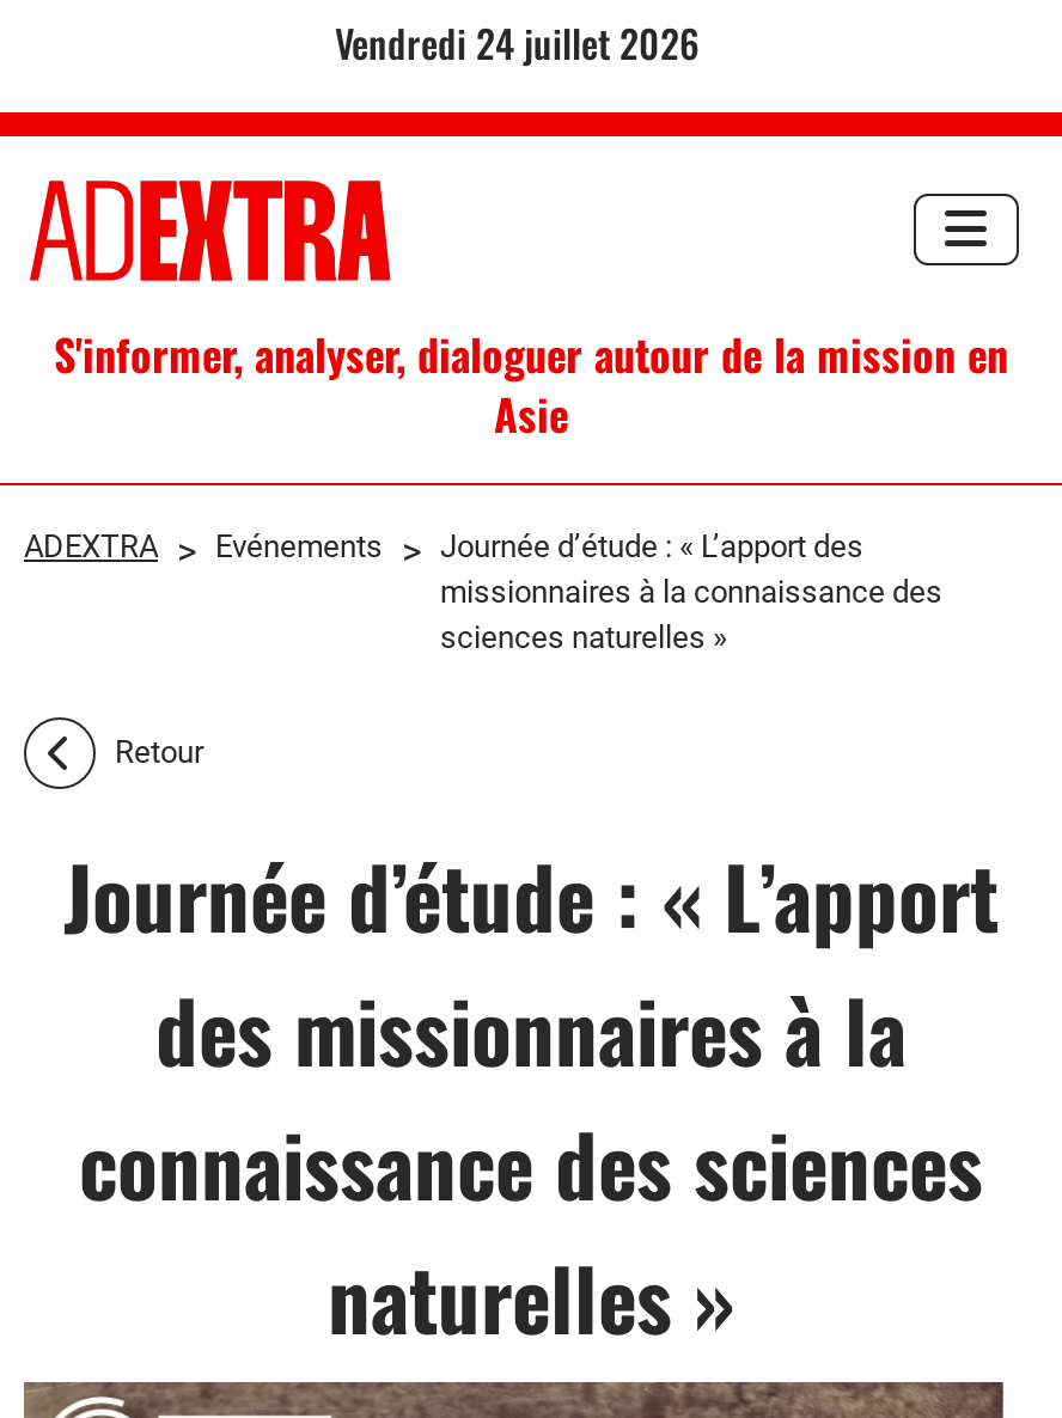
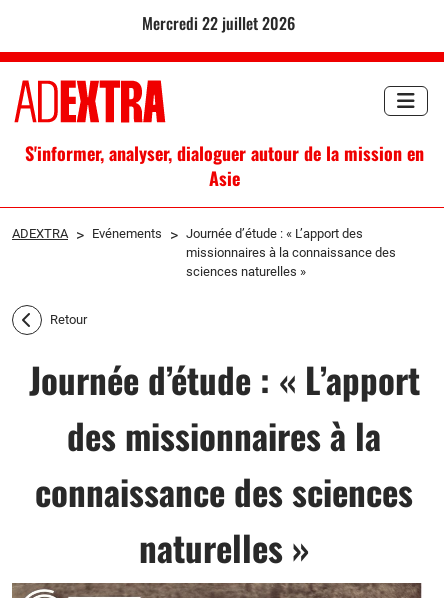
- vendredi 24 juillet 2026
+ mercredi 22 juillet 2026
